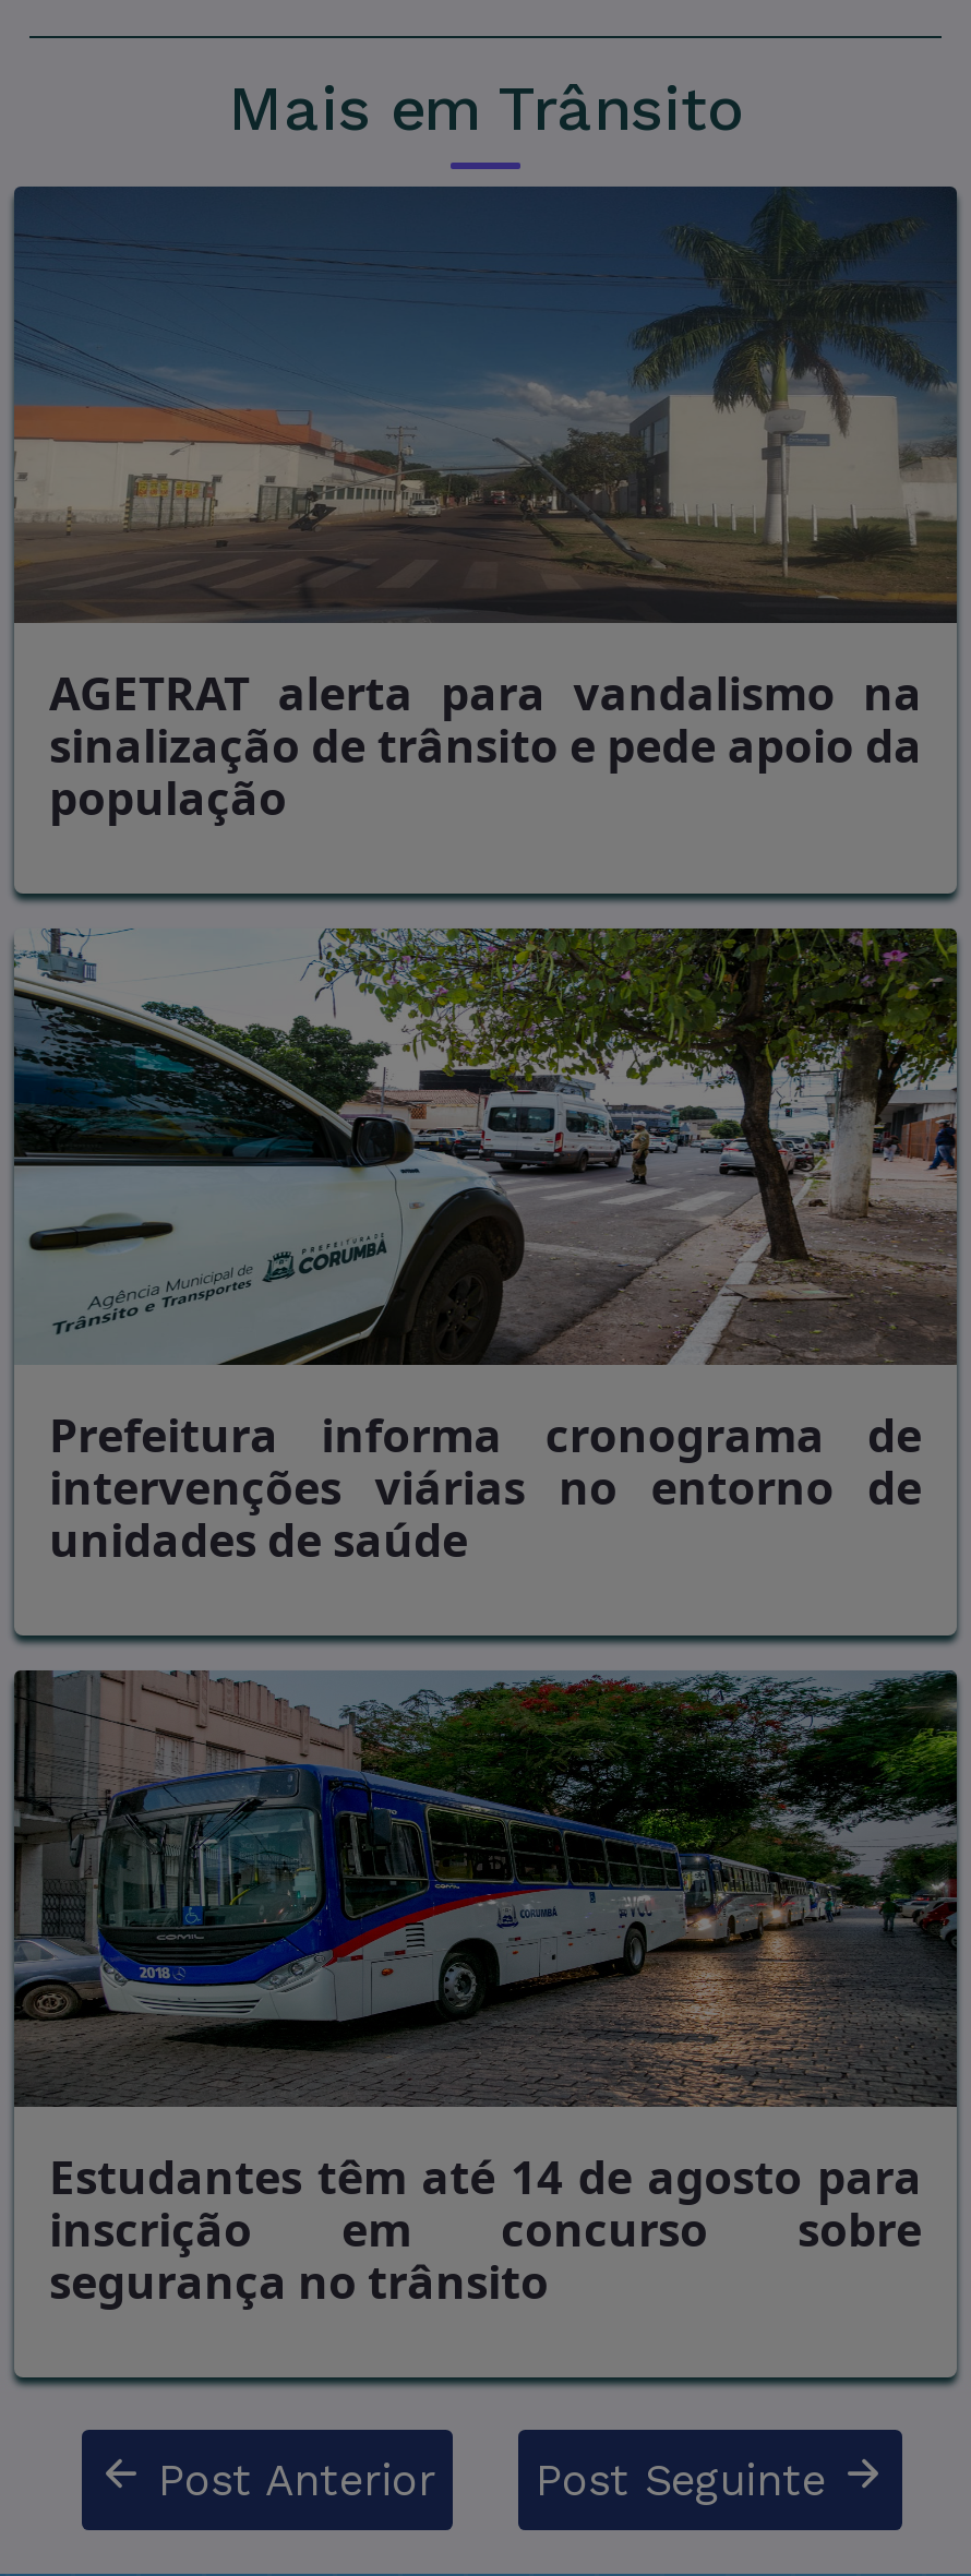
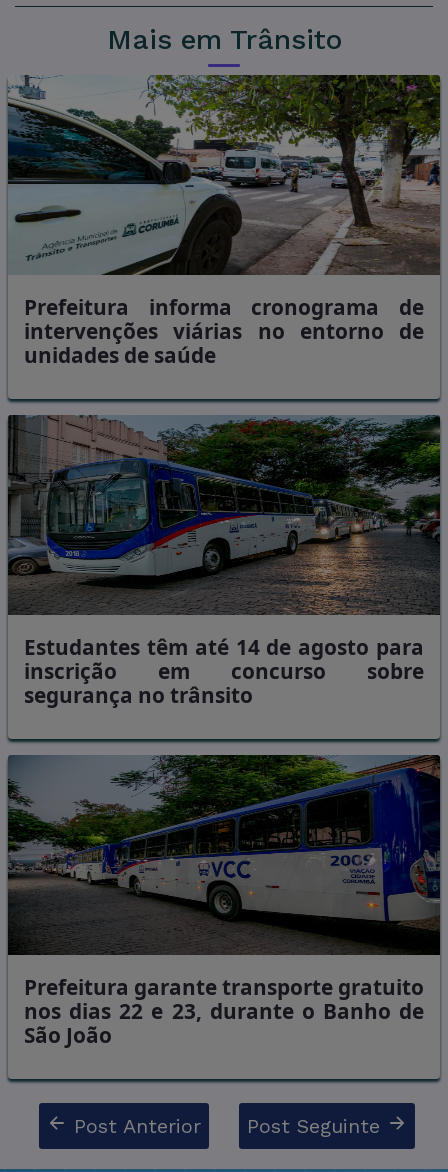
- [image]
- AGETRAT alerta para vandalismo na
- sinalização de trânsito e pede apoio da
- população

moved up: [image] | Prefeitura informa cronograma de | intervenções viárias no entorno de | unidades de saúde | Estudantes têm até 14 de agosto para | inscrição em concurso sobre | segurança no trânsito

+ [image]
+ Prefeitura garante transporte gratuito
+ nos dias 22 e 23, durante o Banho de
+ São João
